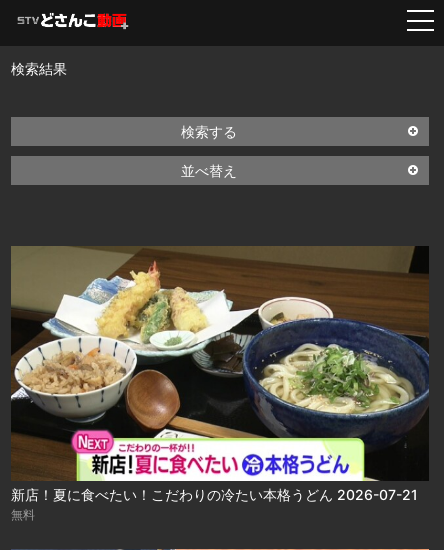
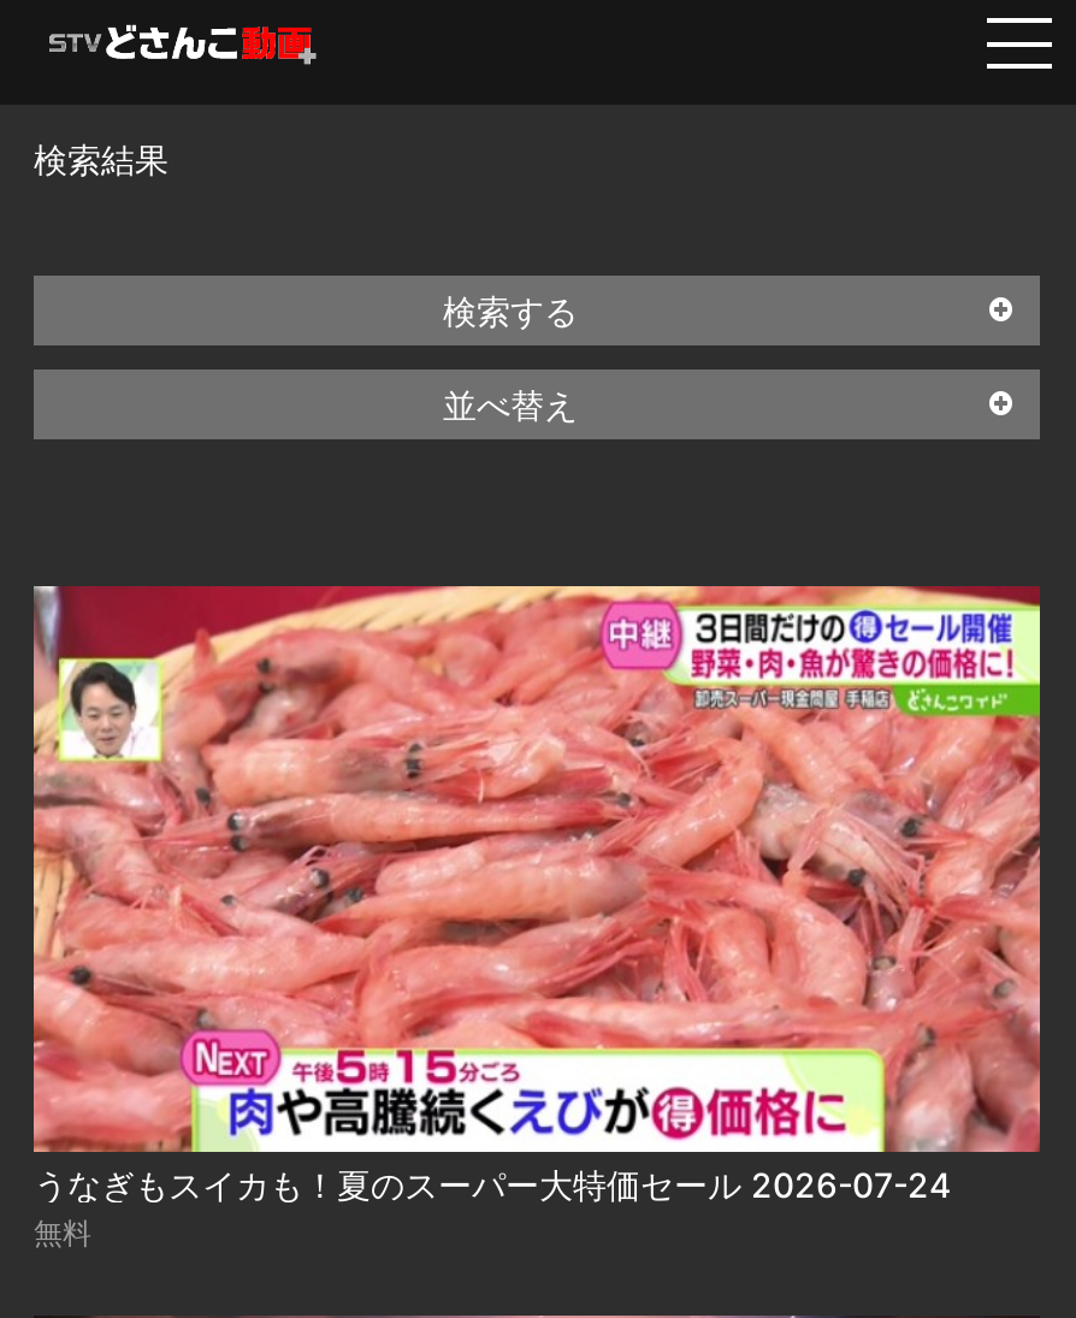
- [image]
- 新店！夏に食べたい！こだわりの冷たい本格うどん 2026-07-21
+ [image]
+ うなぎもスイカも！夏のスーパー大特価セール 2026-07-24
